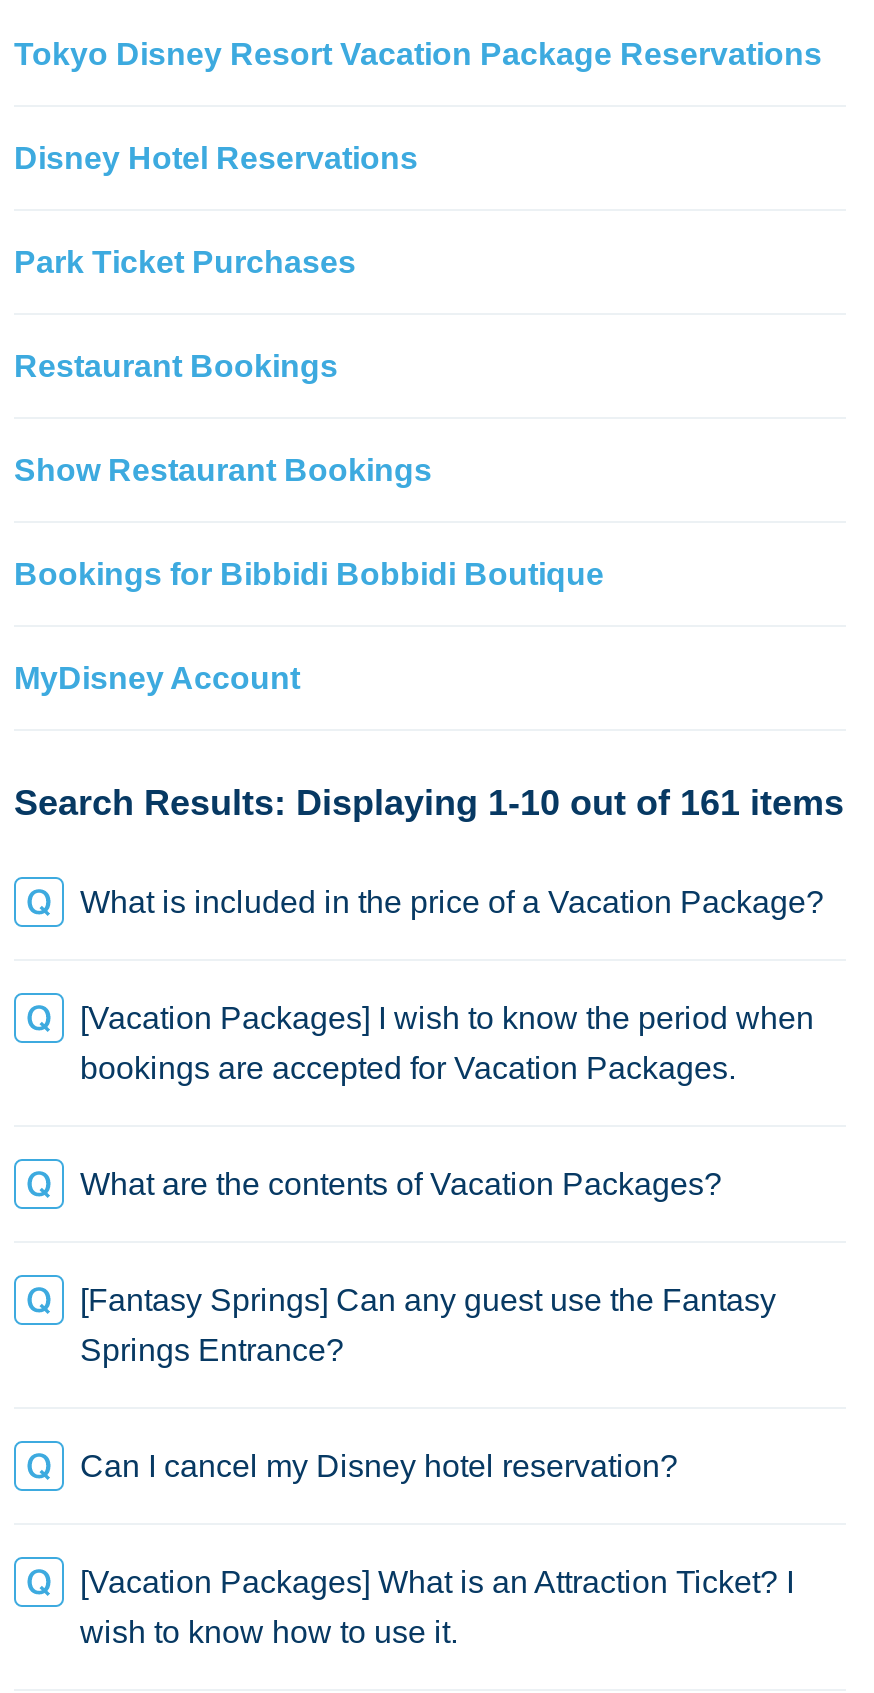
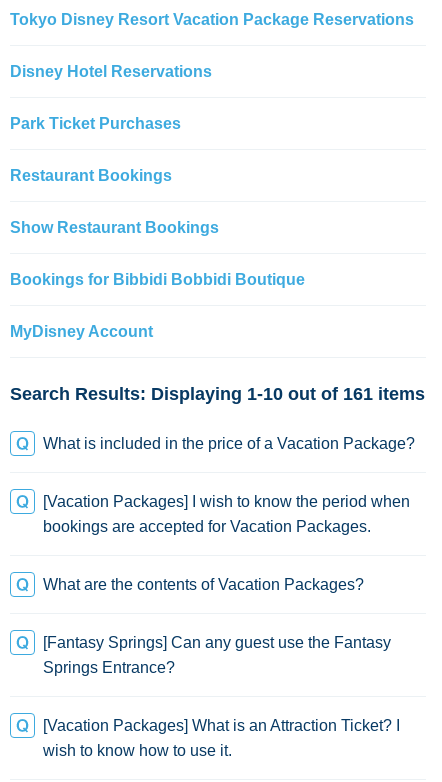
- Can I cancel my Disney hotel reservation?
